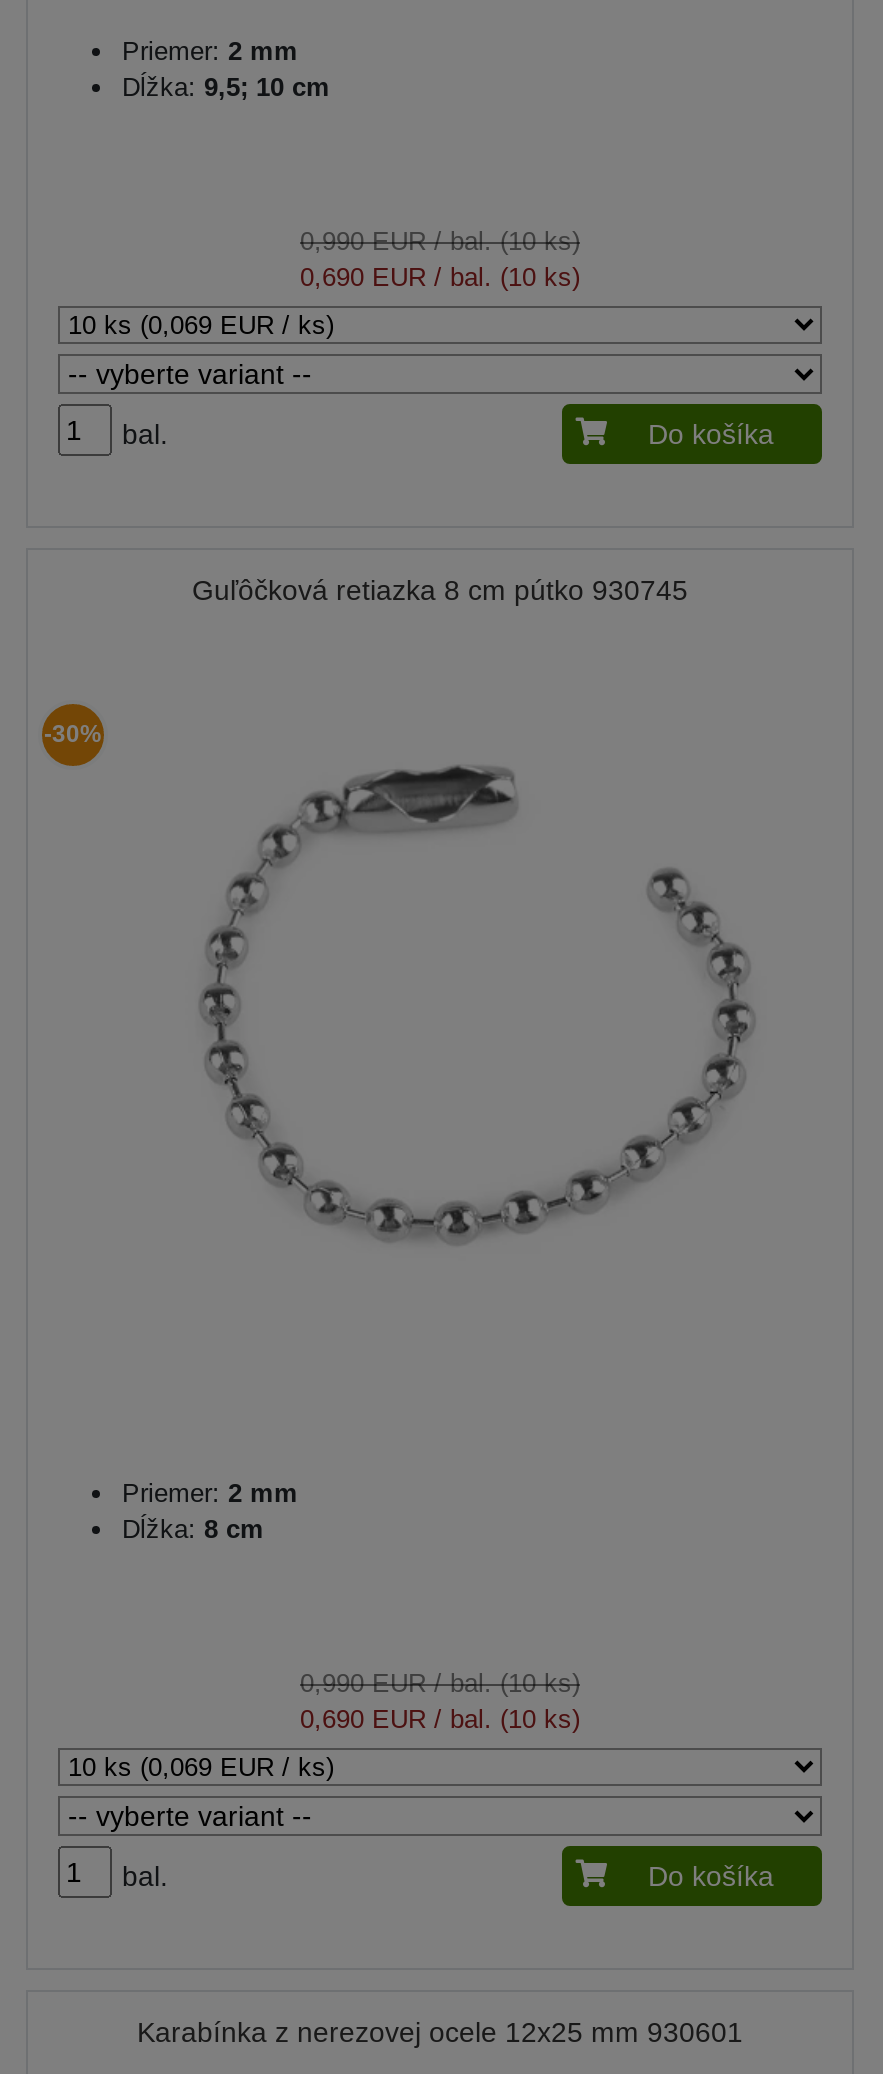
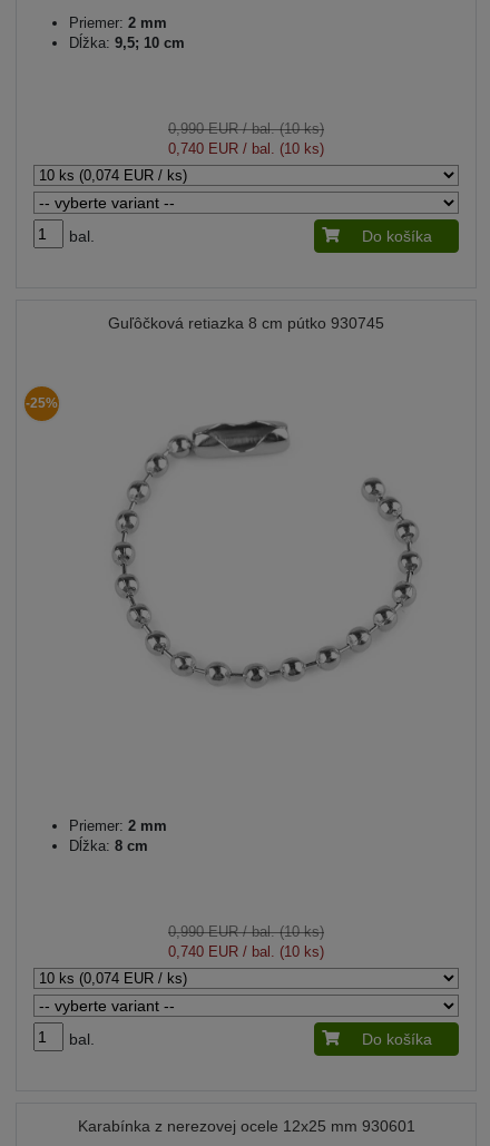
- 0,690 EUR / bal. (10 ks)
+ 0,740 EUR / bal. (10 ks)

- -30%
+ -25%

- 0,690 EUR / bal. (10 ks)
+ 0,740 EUR / bal. (10 ks)
